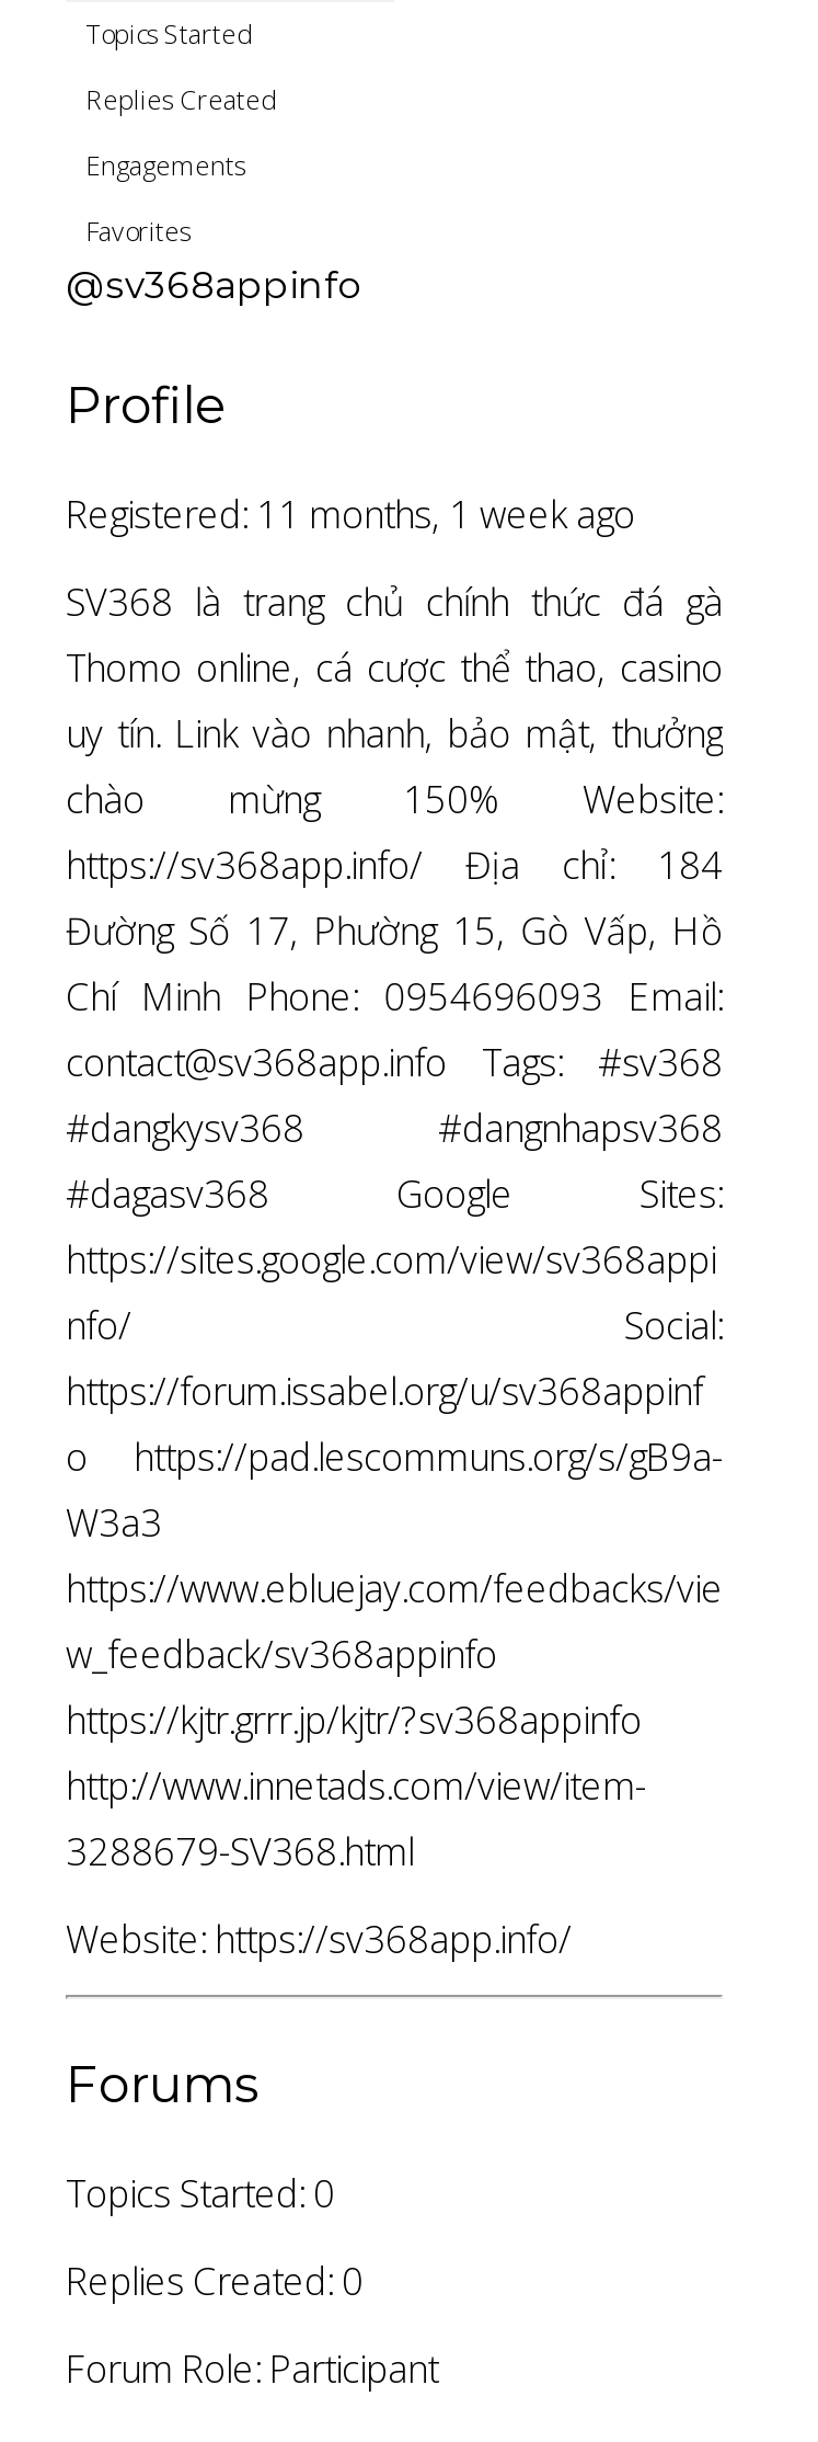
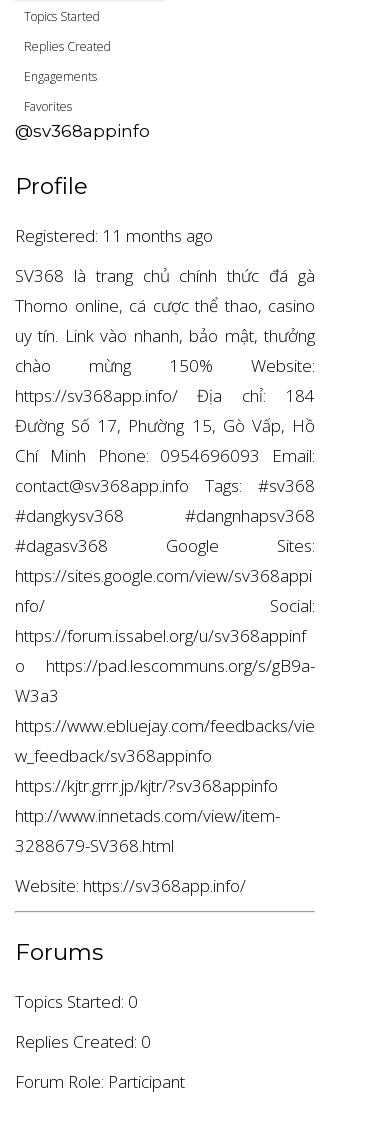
- Registered: 11 months, 1 week ago
+ Registered: 11 months ago
